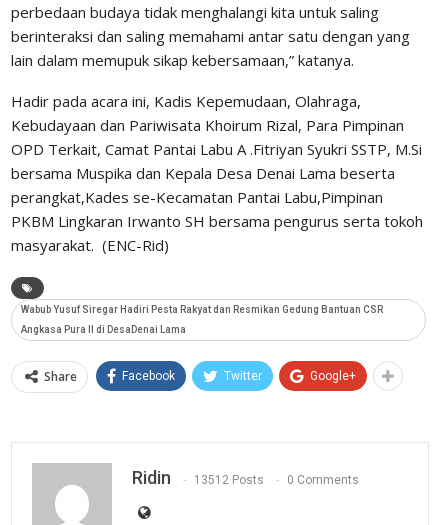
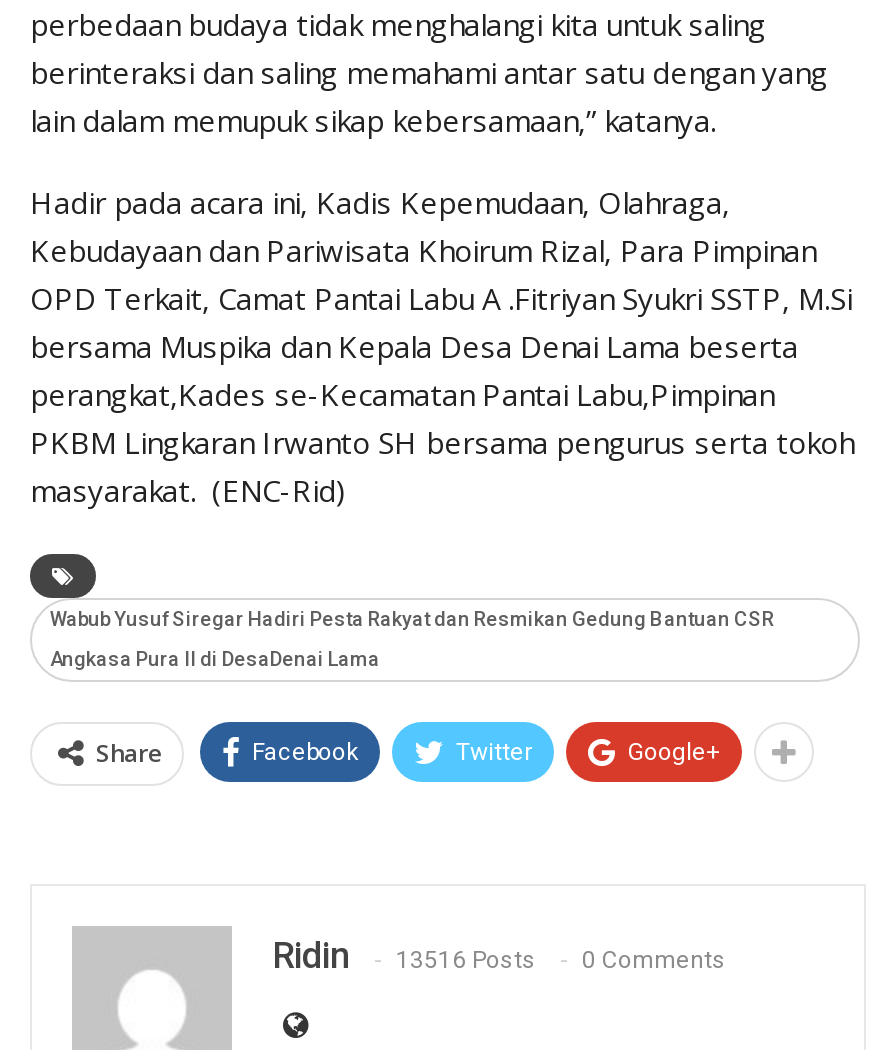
- Ridin 13512 Posts 0 Comments
+ Ridin 13516 Posts 0 Comments
